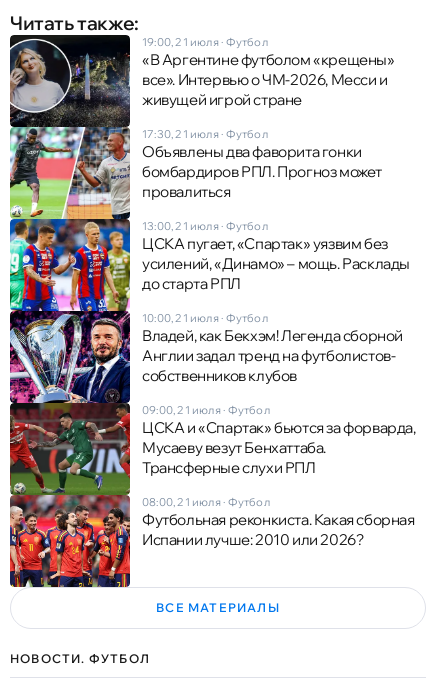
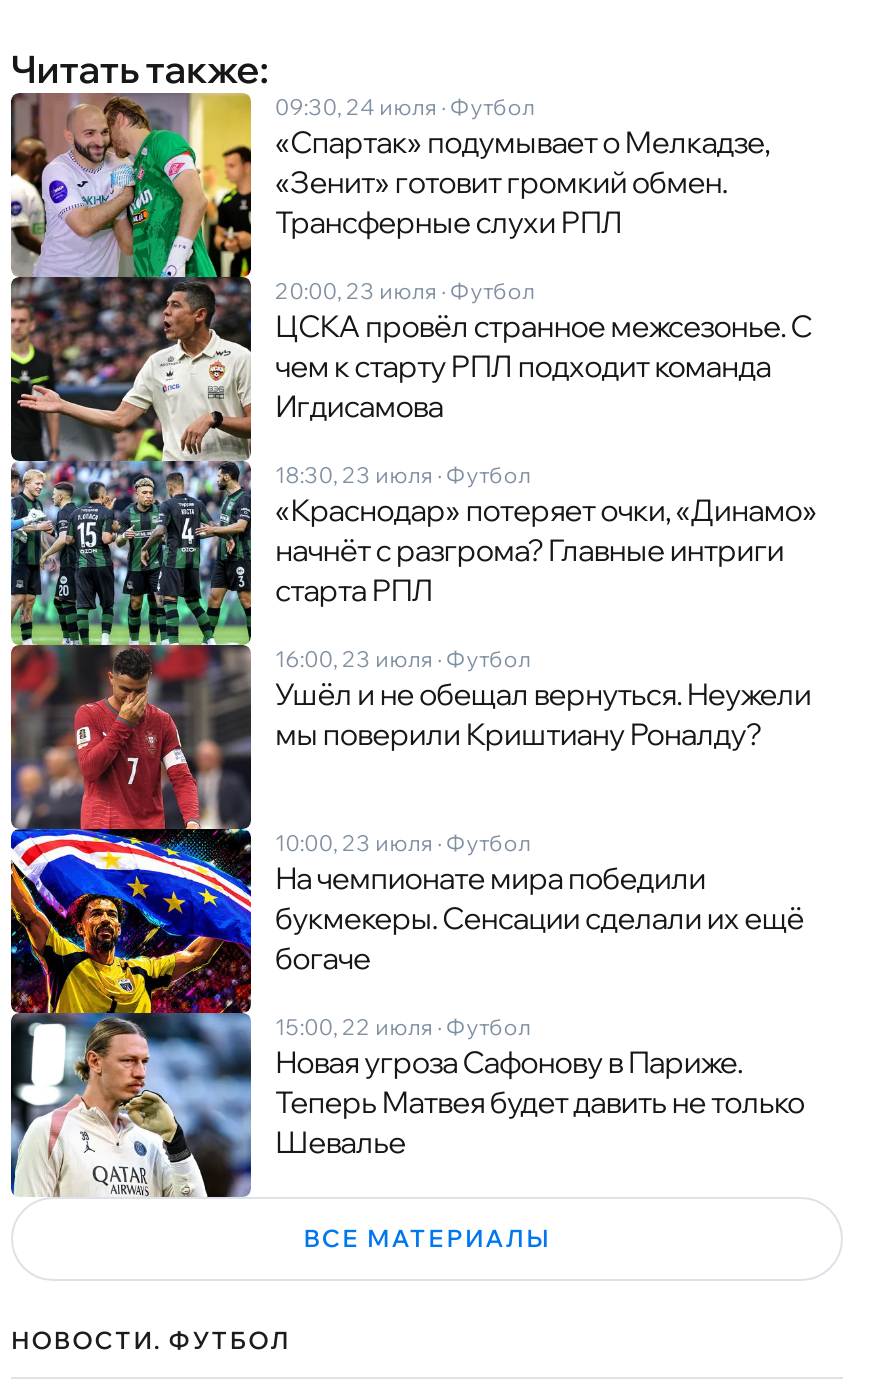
- [image]
- 19:00, 21 июля · Футбол
- «В Аргентине футболом «крещены»
- все». Интервью о ЧМ-2026, Месси и
- живущей игрой стране
- 17:30, 21 июля · Футбол
- Объявлены два фаворита гонки
- бомбардиров РПЛ. Прогноз может
- провалиться
- 13:00, 21 июля · Футбол
- ЦСКА пугает, «Спартак» уязвим без
- усилений, «Динамо» – мощь. Расклады
- до старта РПЛ
- 10:00, 21 июля · Футбол
- Владей, как Бекхэм! Легенда сборной
- Англии задал тренд на футболистов-
- собственников клубов
- 09:00, 21 июля · Футбол
- ЦСКА и «Спартак» бьются за форварда,
- Мусаеву везут Бенхаттаба.
+ [image]
+ 09:30, 24 июля · Футбол
+ «Спартак» подумывает о Мелкадзе,
+ «Зенит» готовит громкий обмен.

moved up: Трансферные слухи РПЛ

- 08:00, 21 июля · Футбол
- Футбольная реконкиста. Какая сборная
- Испании лучше: 2010 или 2026?
+ 20:00, 23 июля · Футбол
+ ЦСКА провёл странное межсезонье. С
+ чем к старту РПЛ подходит команда
+ Игдисамова
+ 18:30, 23 июля · Футбол
+ «Краснодар» потеряет очки, «Динамо»
+ начнёт с разгрома? Главные интриги
+ старта РПЛ
+ 16:00, 23 июля · Футбол
+ Ушёл и не обещал вернуться. Неужели
+ мы поверили Криштиану Роналду?
+ 10:00, 23 июля · Футбол
+ На чемпионате мира победили
+ букмекеры. Сенсации сделали их ещё
+ богаче
+ 15:00, 22 июля · Футбол
+ Новая угроза Сафонову в Париже.
+ Теперь Матвея будет давить не только
+ Шевалье
